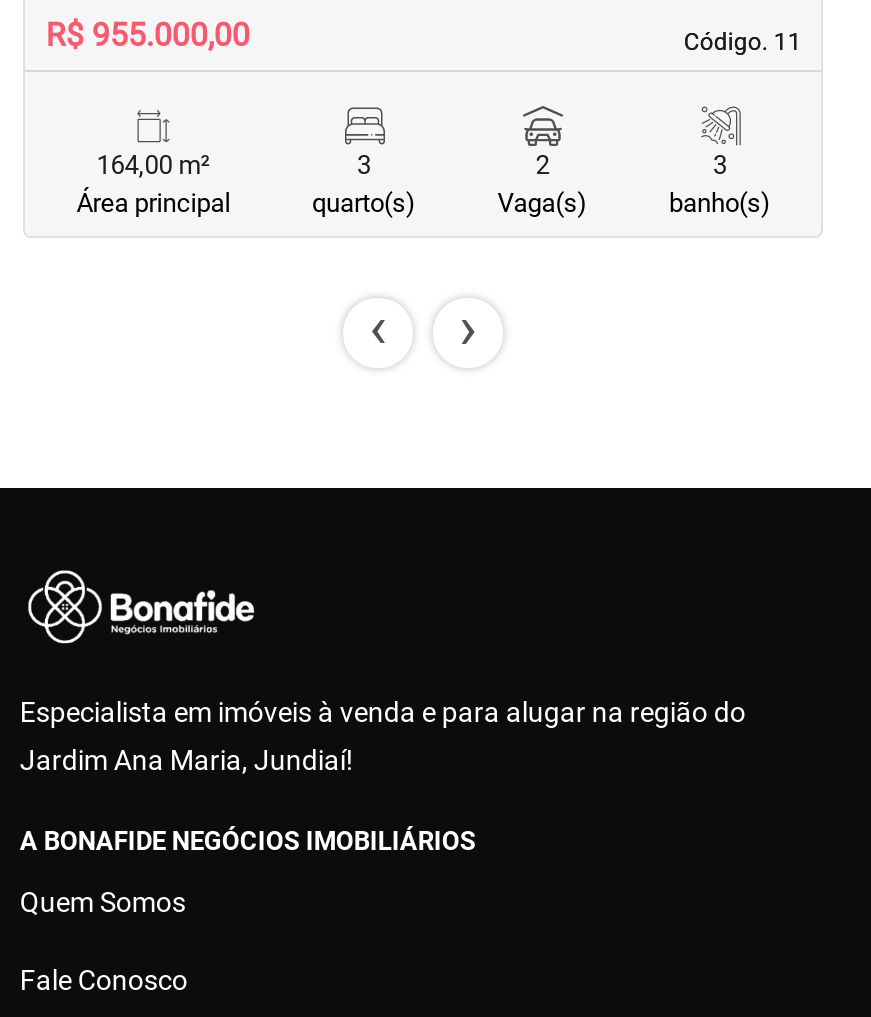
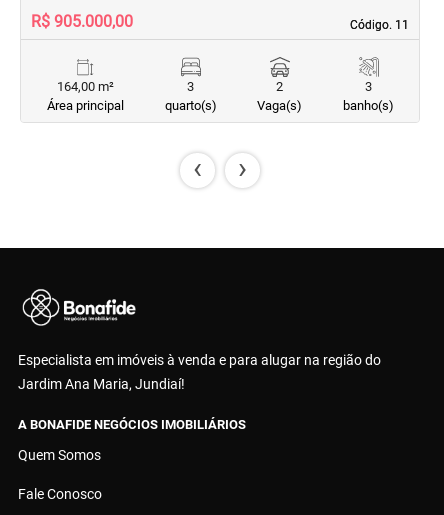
- R$ 955.000,00
+ R$ 905.000,00
